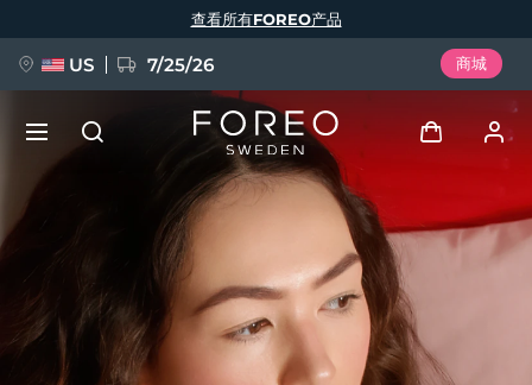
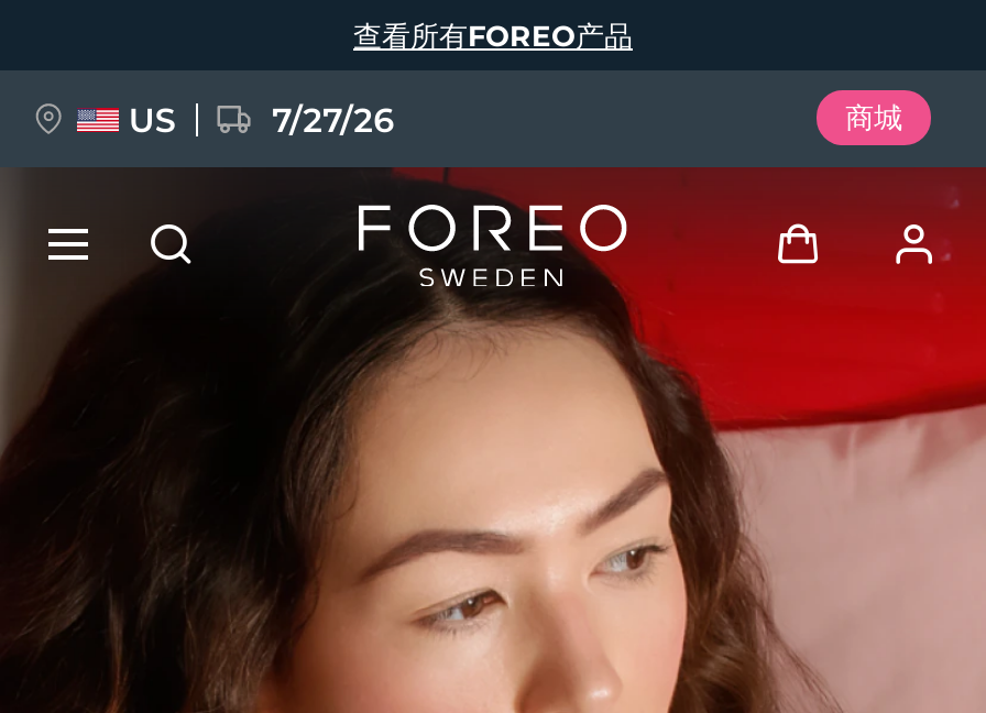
- 7/25/26
+ 7/27/26
